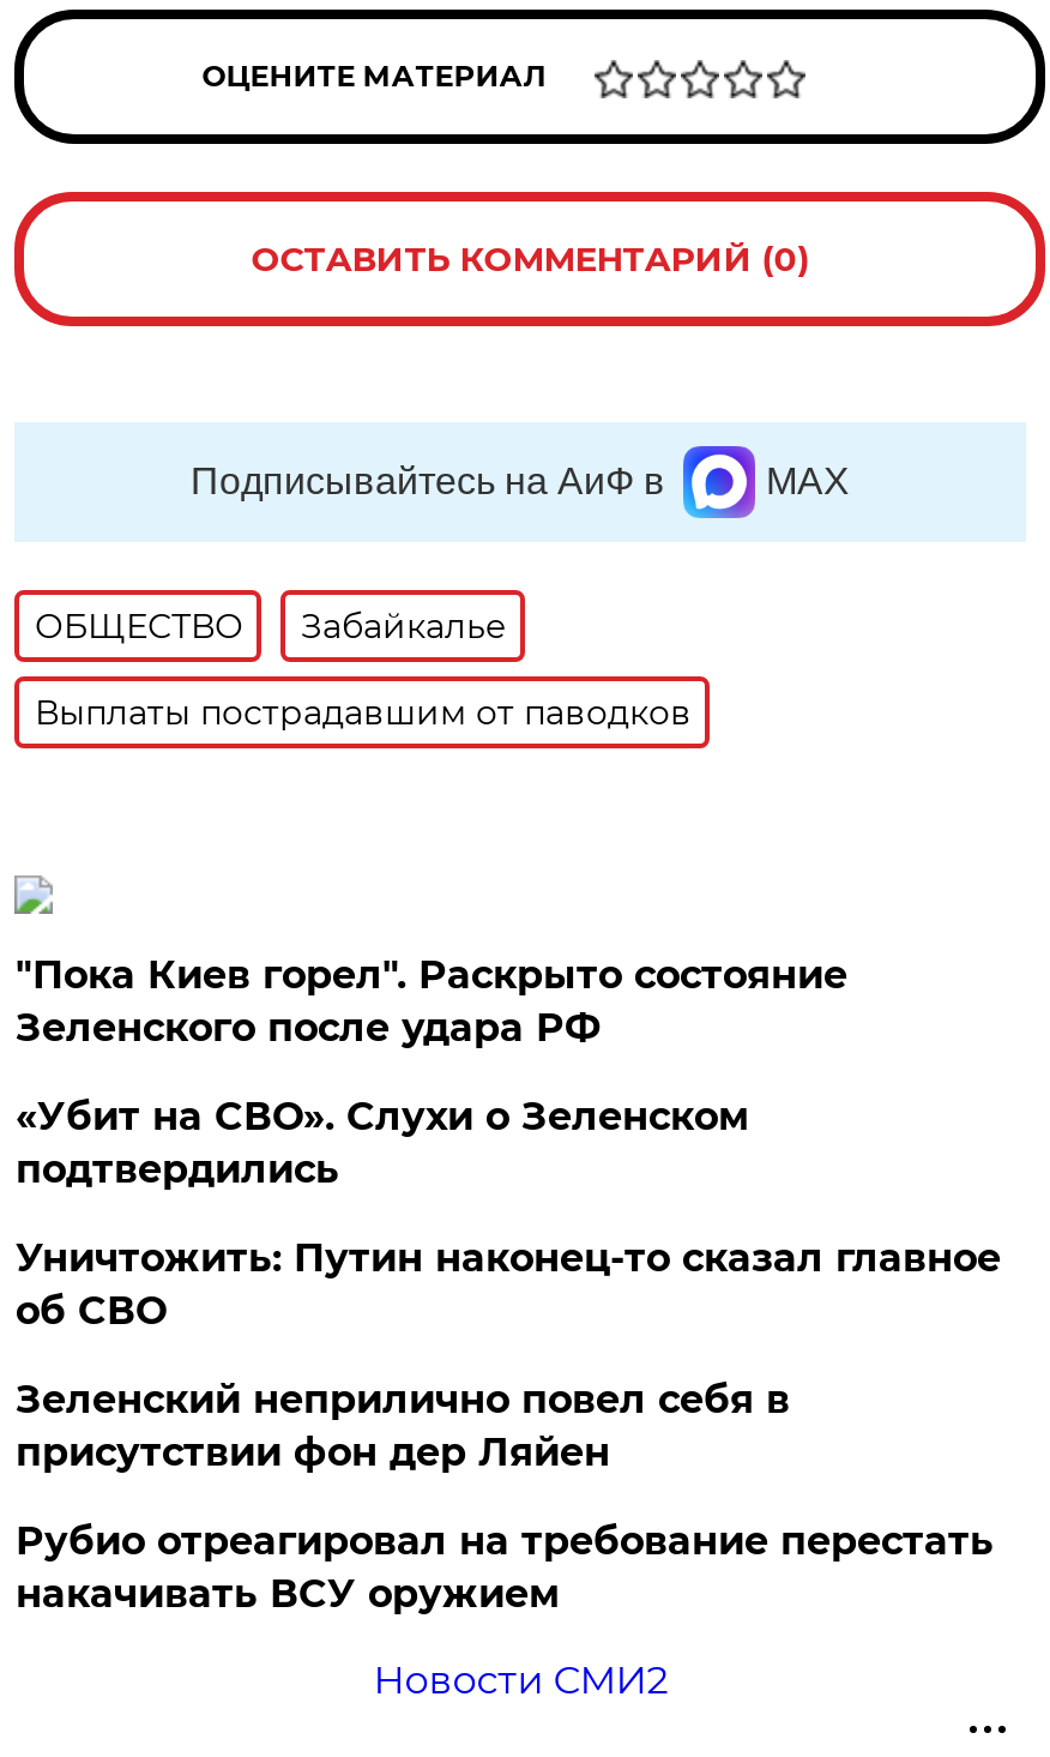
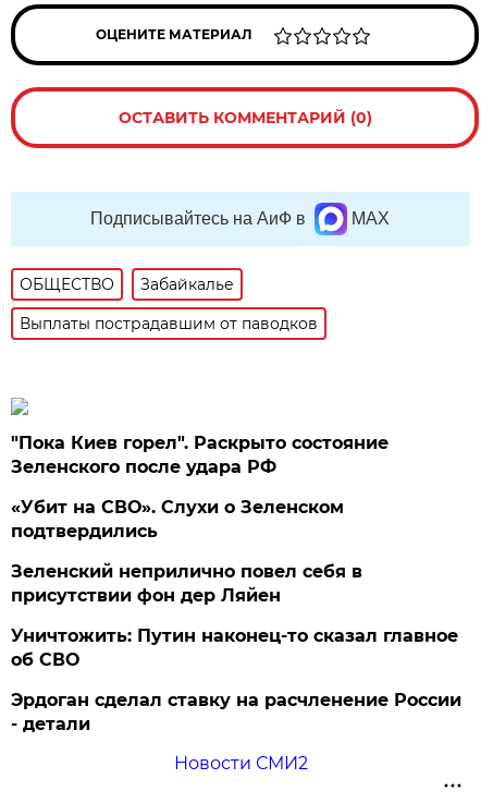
moved down: Уничтожить: Путин наконец-то сказал главное | об СВО

moved up: Зеленский неприлично повел cебя в | присутствии фон дер Ляйен

- Рубио отреагировал на требование перестать
- накачивать ВСУ оружием
+ Эрдоган сделал ставку на расчленение России
+ - детали
